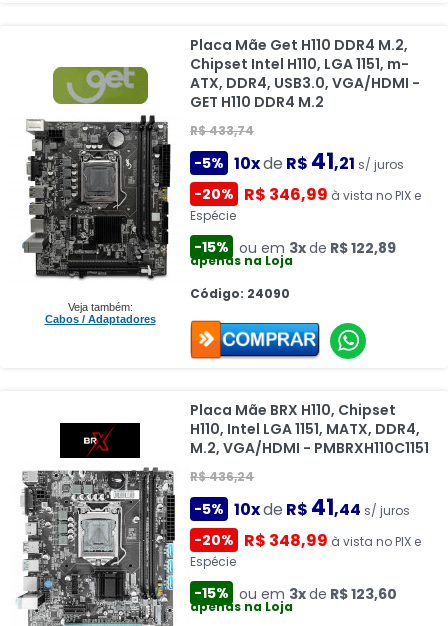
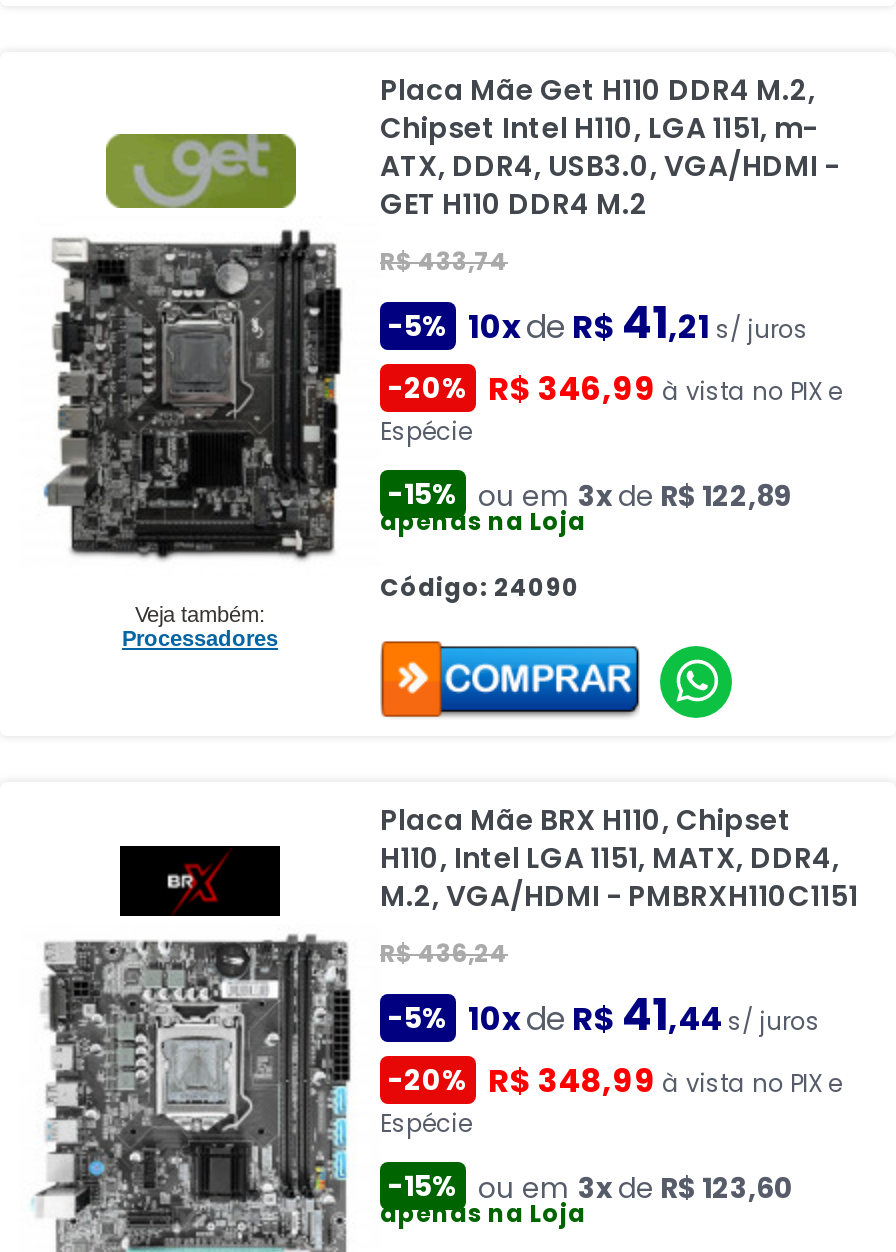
- Cabos / Adaptadores
+ Processadores
